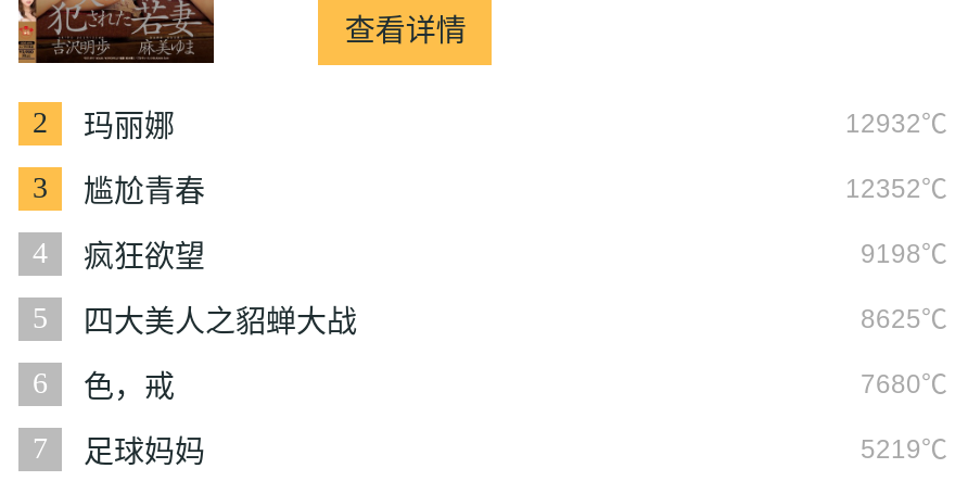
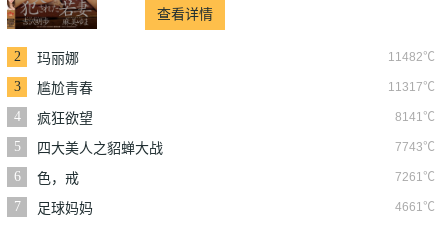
- 12932℃
+ 11482℃

- 12352℃
+ 11317℃

- 9198℃
+ 8141℃

- 8625℃
+ 7743℃

- 7680℃
+ 7261℃

- 5219℃
+ 4661℃
